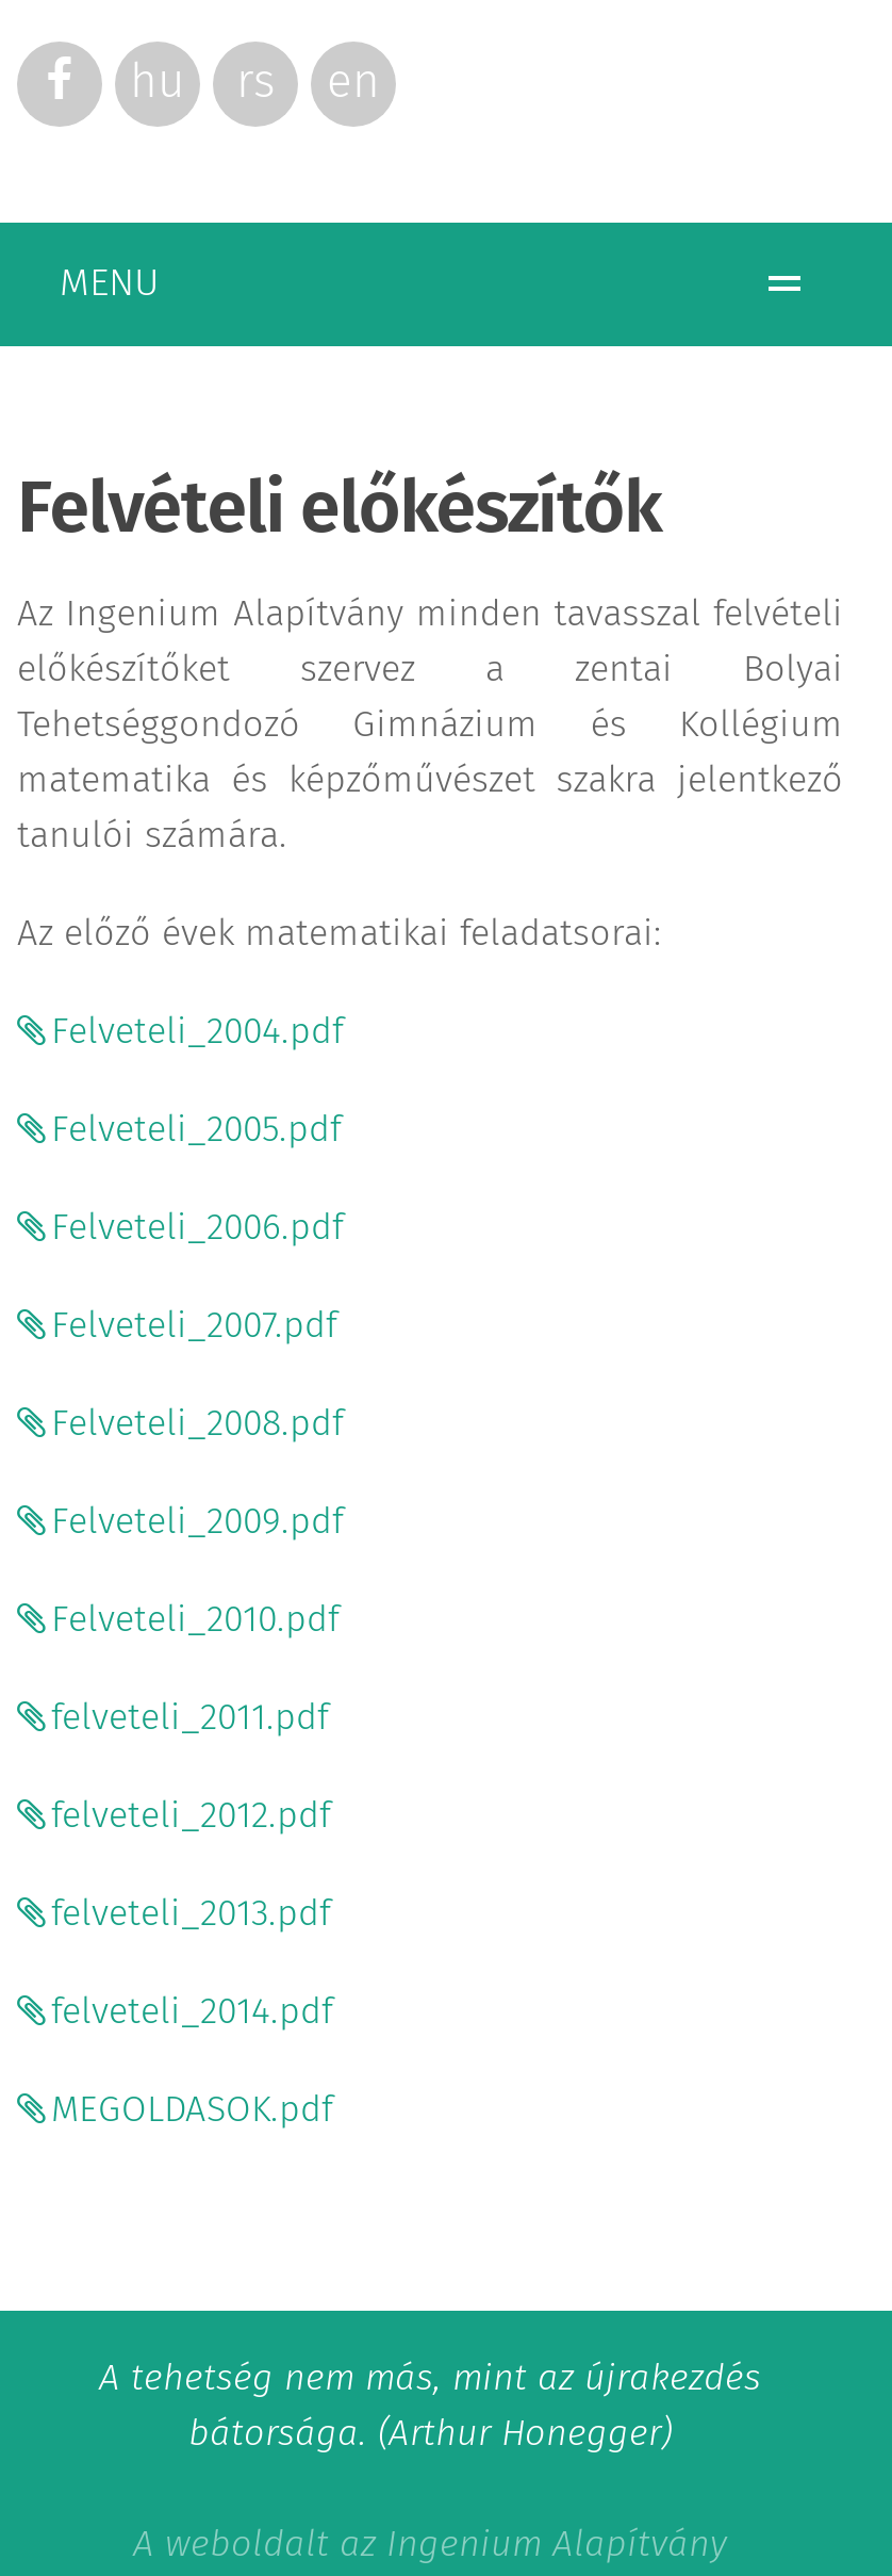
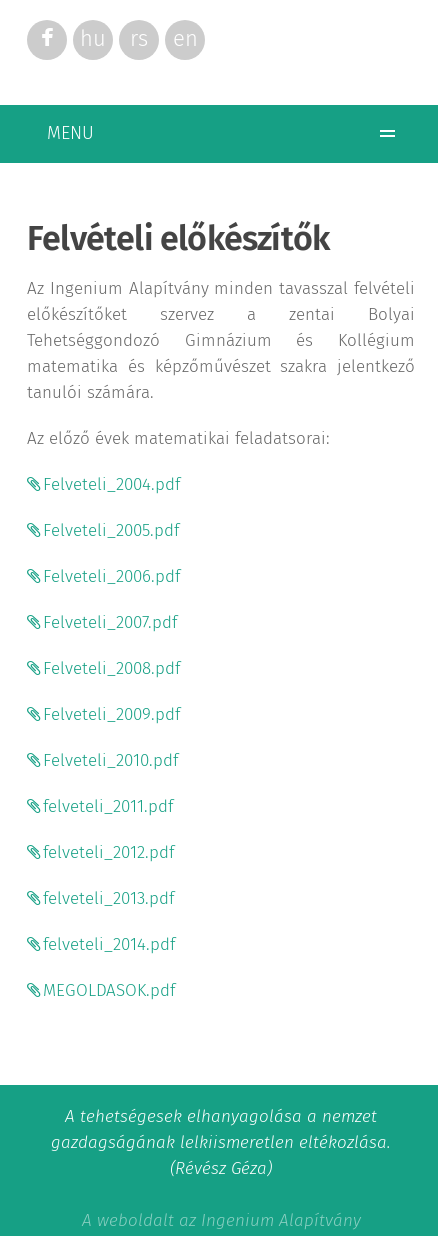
- A tehetség nem más, mint az újrakezdés
- bátorsága. (Arthur Honegger)
+ A tehetségesek elhanyagolása a nemzet
+ gazdagságának lelkiismeretlen eltékozlása.
+ (Révész Géza)
